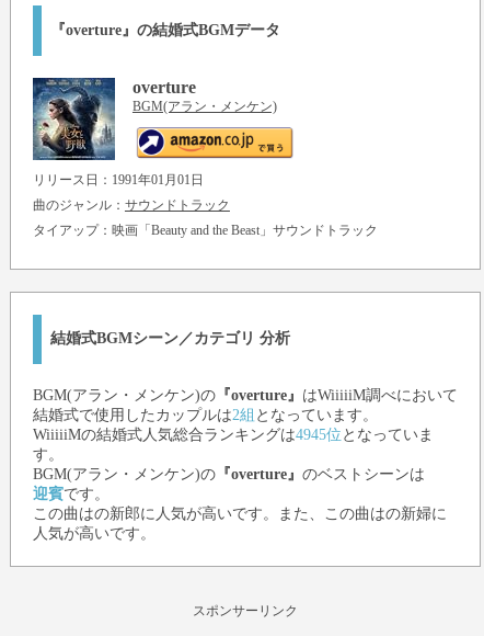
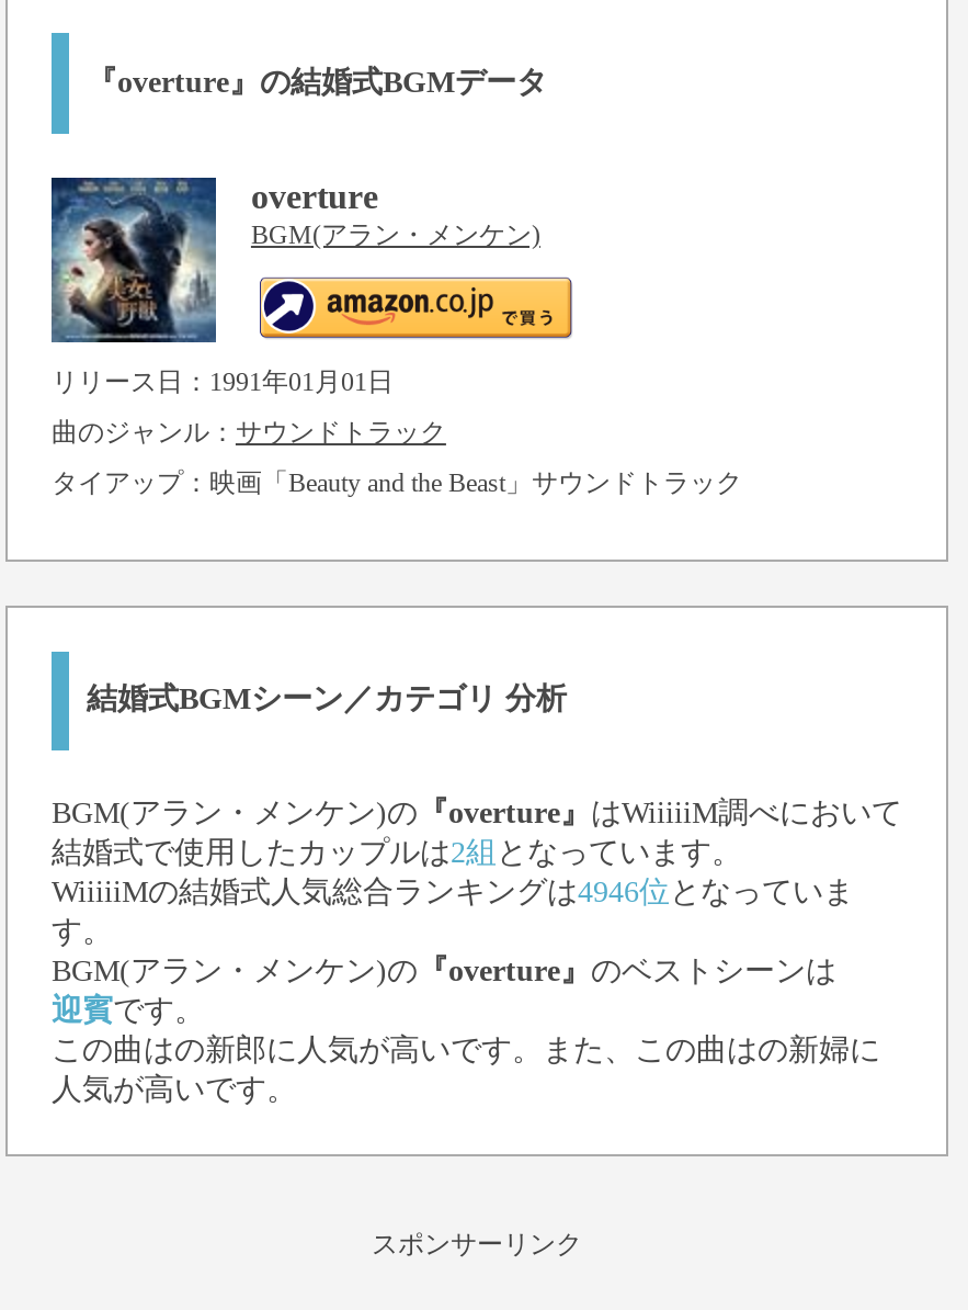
- WiiiiiMの結婚式人気総合ランキングは4945位となっていま
+ WiiiiiMの結婚式人気総合ランキングは4946位となっていま
